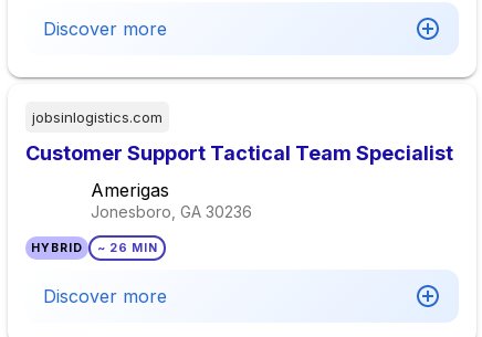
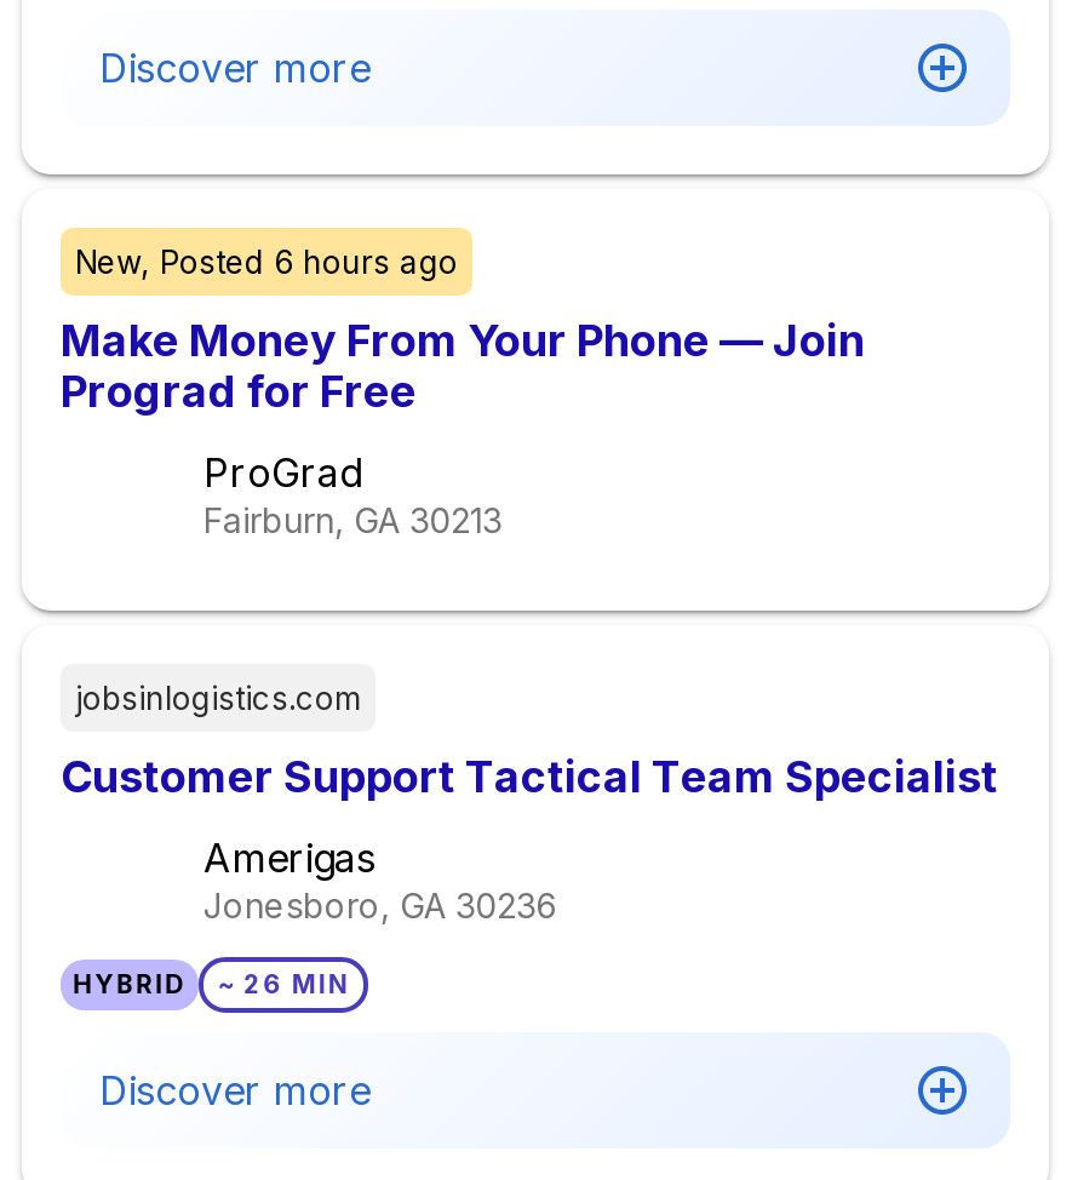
+ New, Posted 6 hours ago
+ Make Money From Your Phone — Join
+ Prograd for Free
+ ProGrad
+ Fairburn, GA 30213
